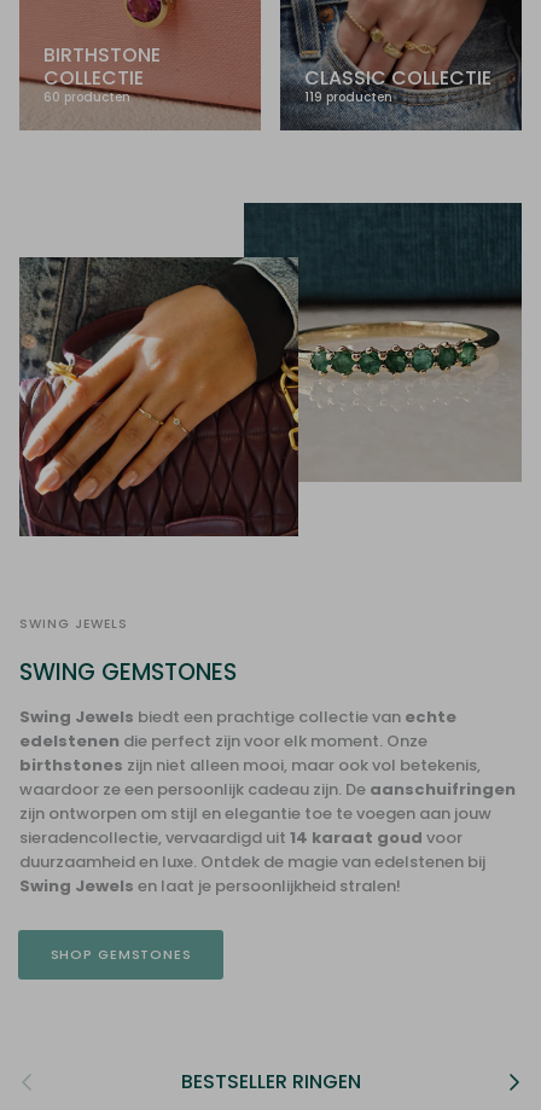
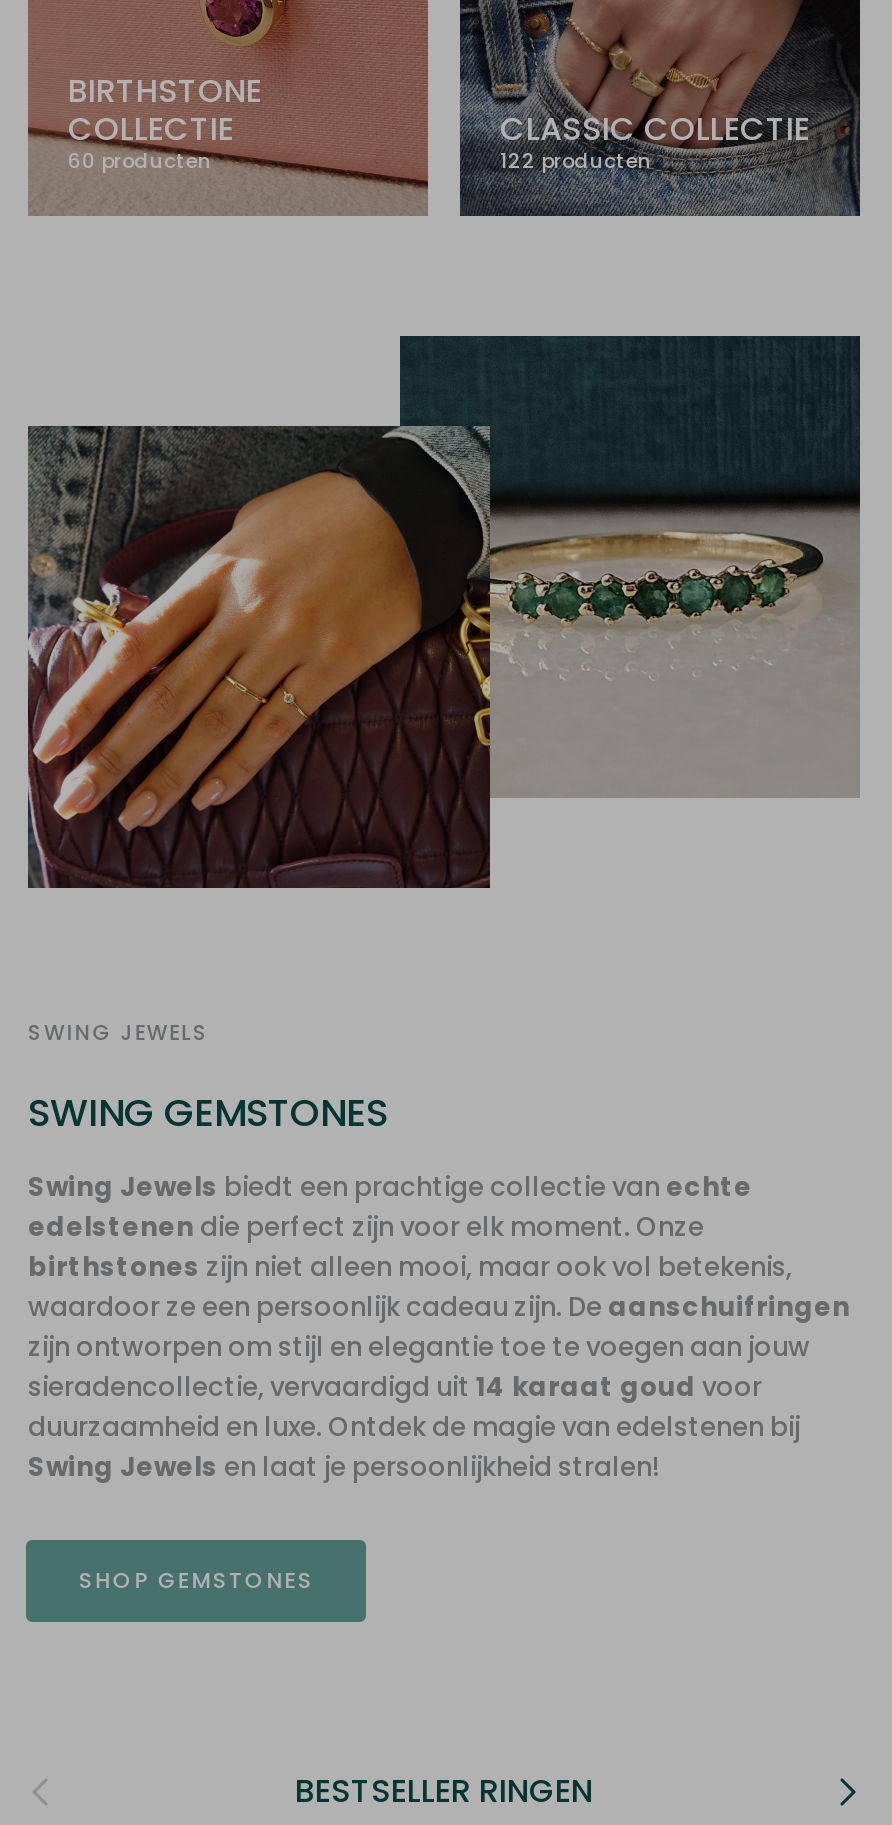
- 119 producten
+ 122 producten
